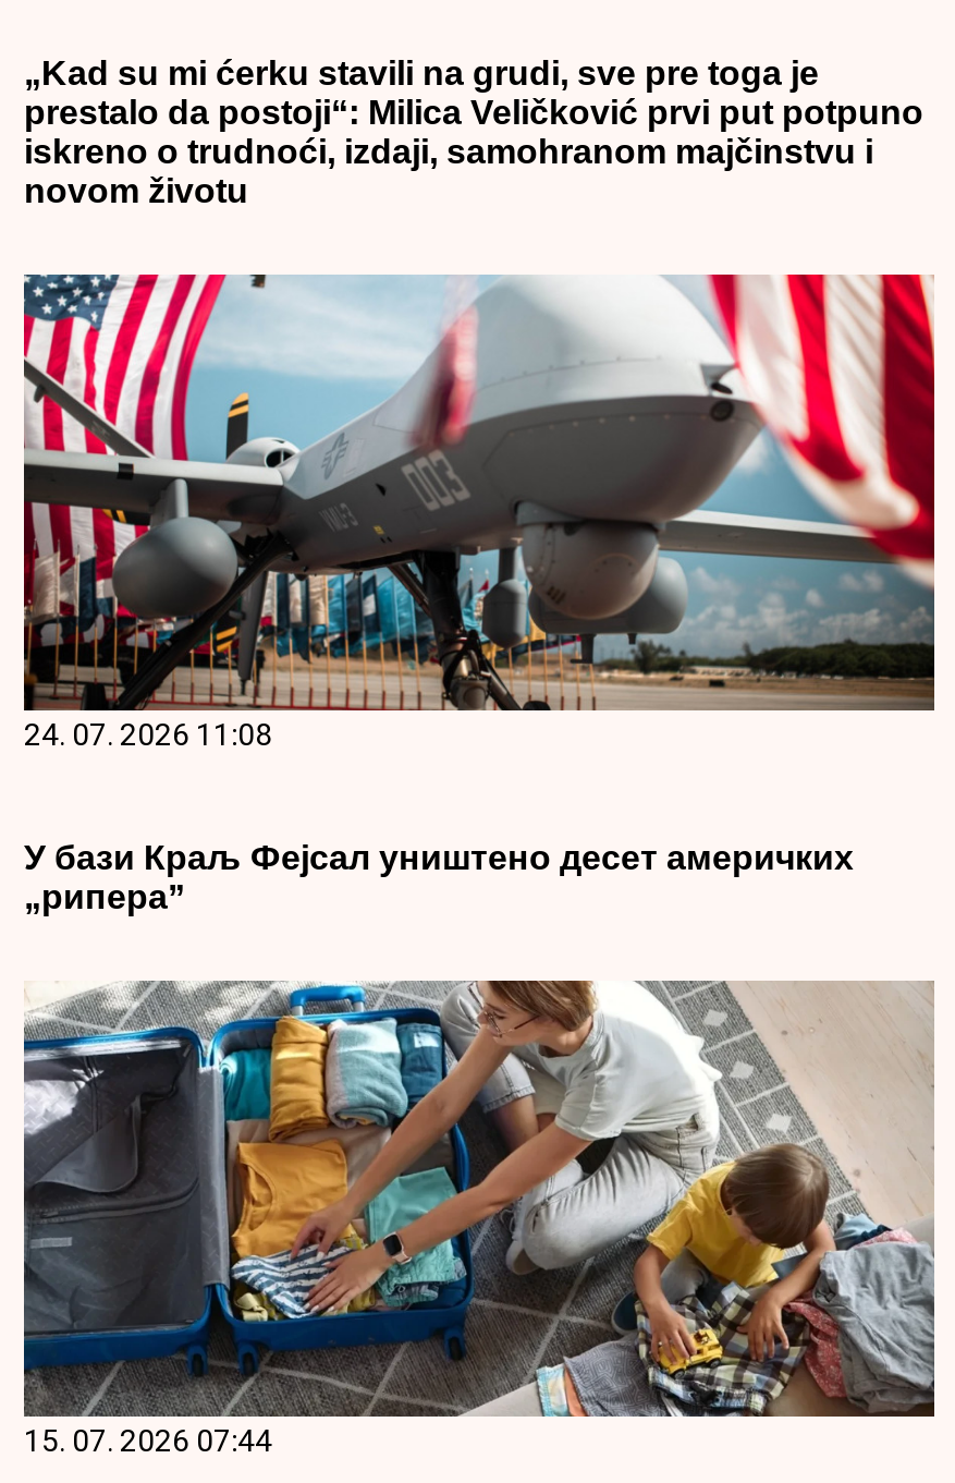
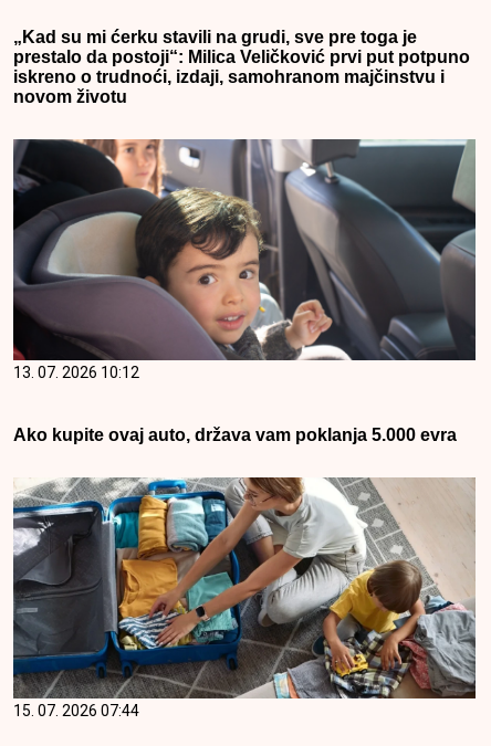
- [image]
- 24. 07. 2026 11:08
+ [image]
+ 13. 07. 2026 10:12

- У бази Краљ Фејсал уништено десет америчких
- „рипера”
+ Ako kupite ovaj auto, država vam poklanja 5.000 evra
